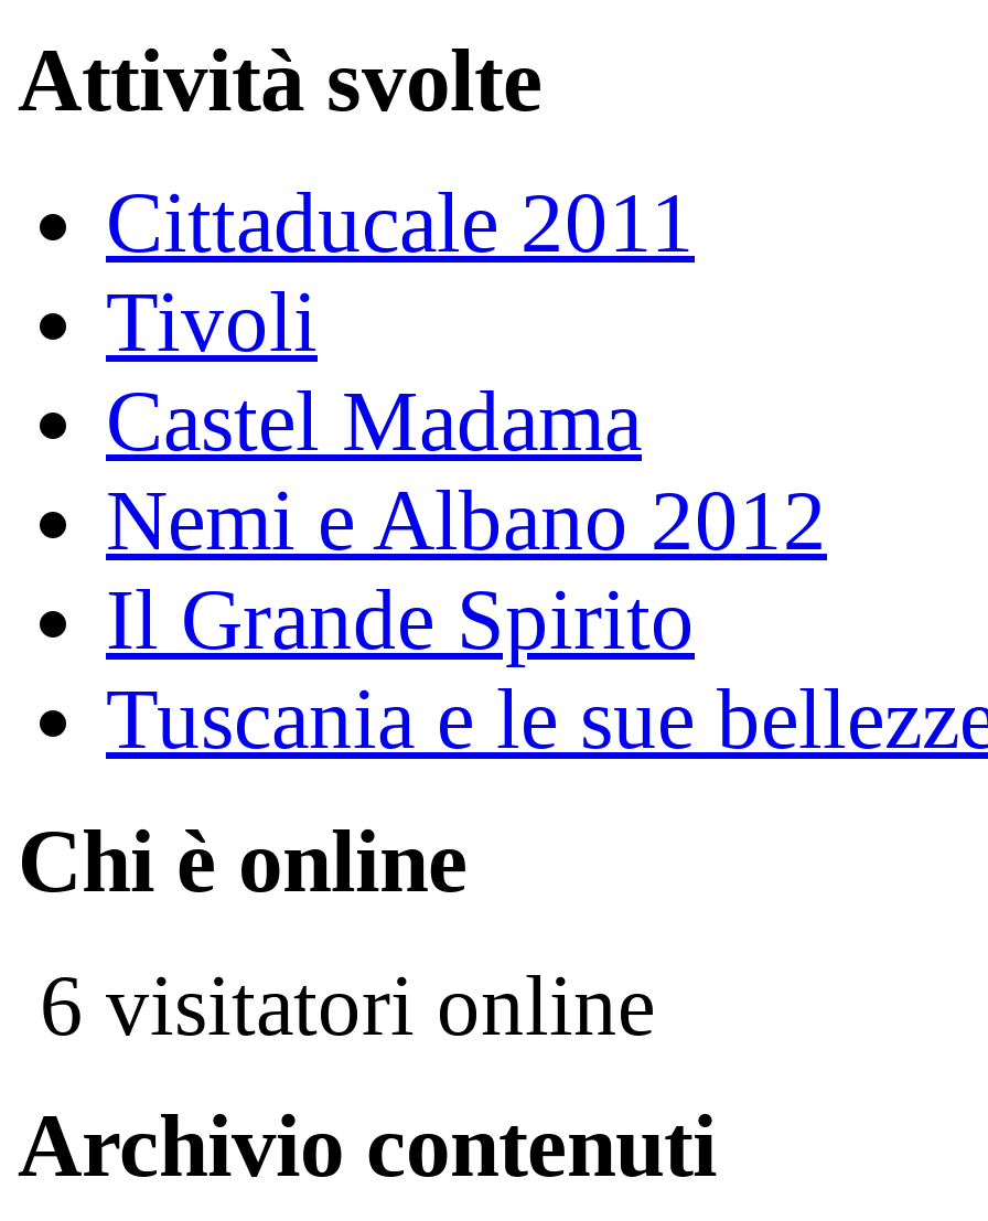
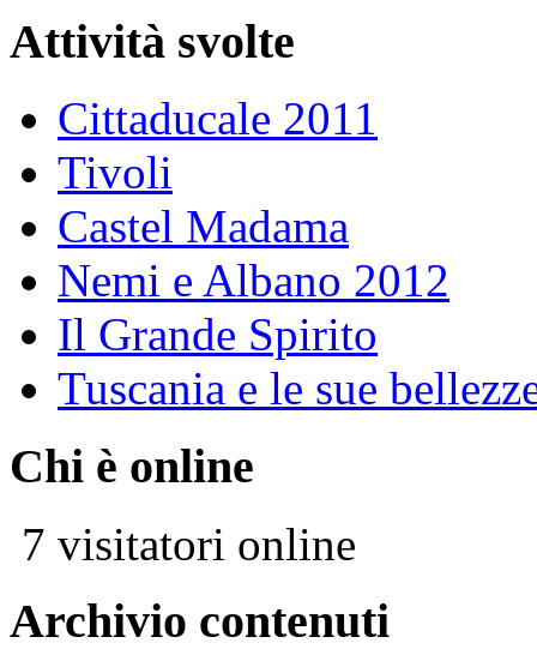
- 6 visitatori online
+ 7 visitatori online
